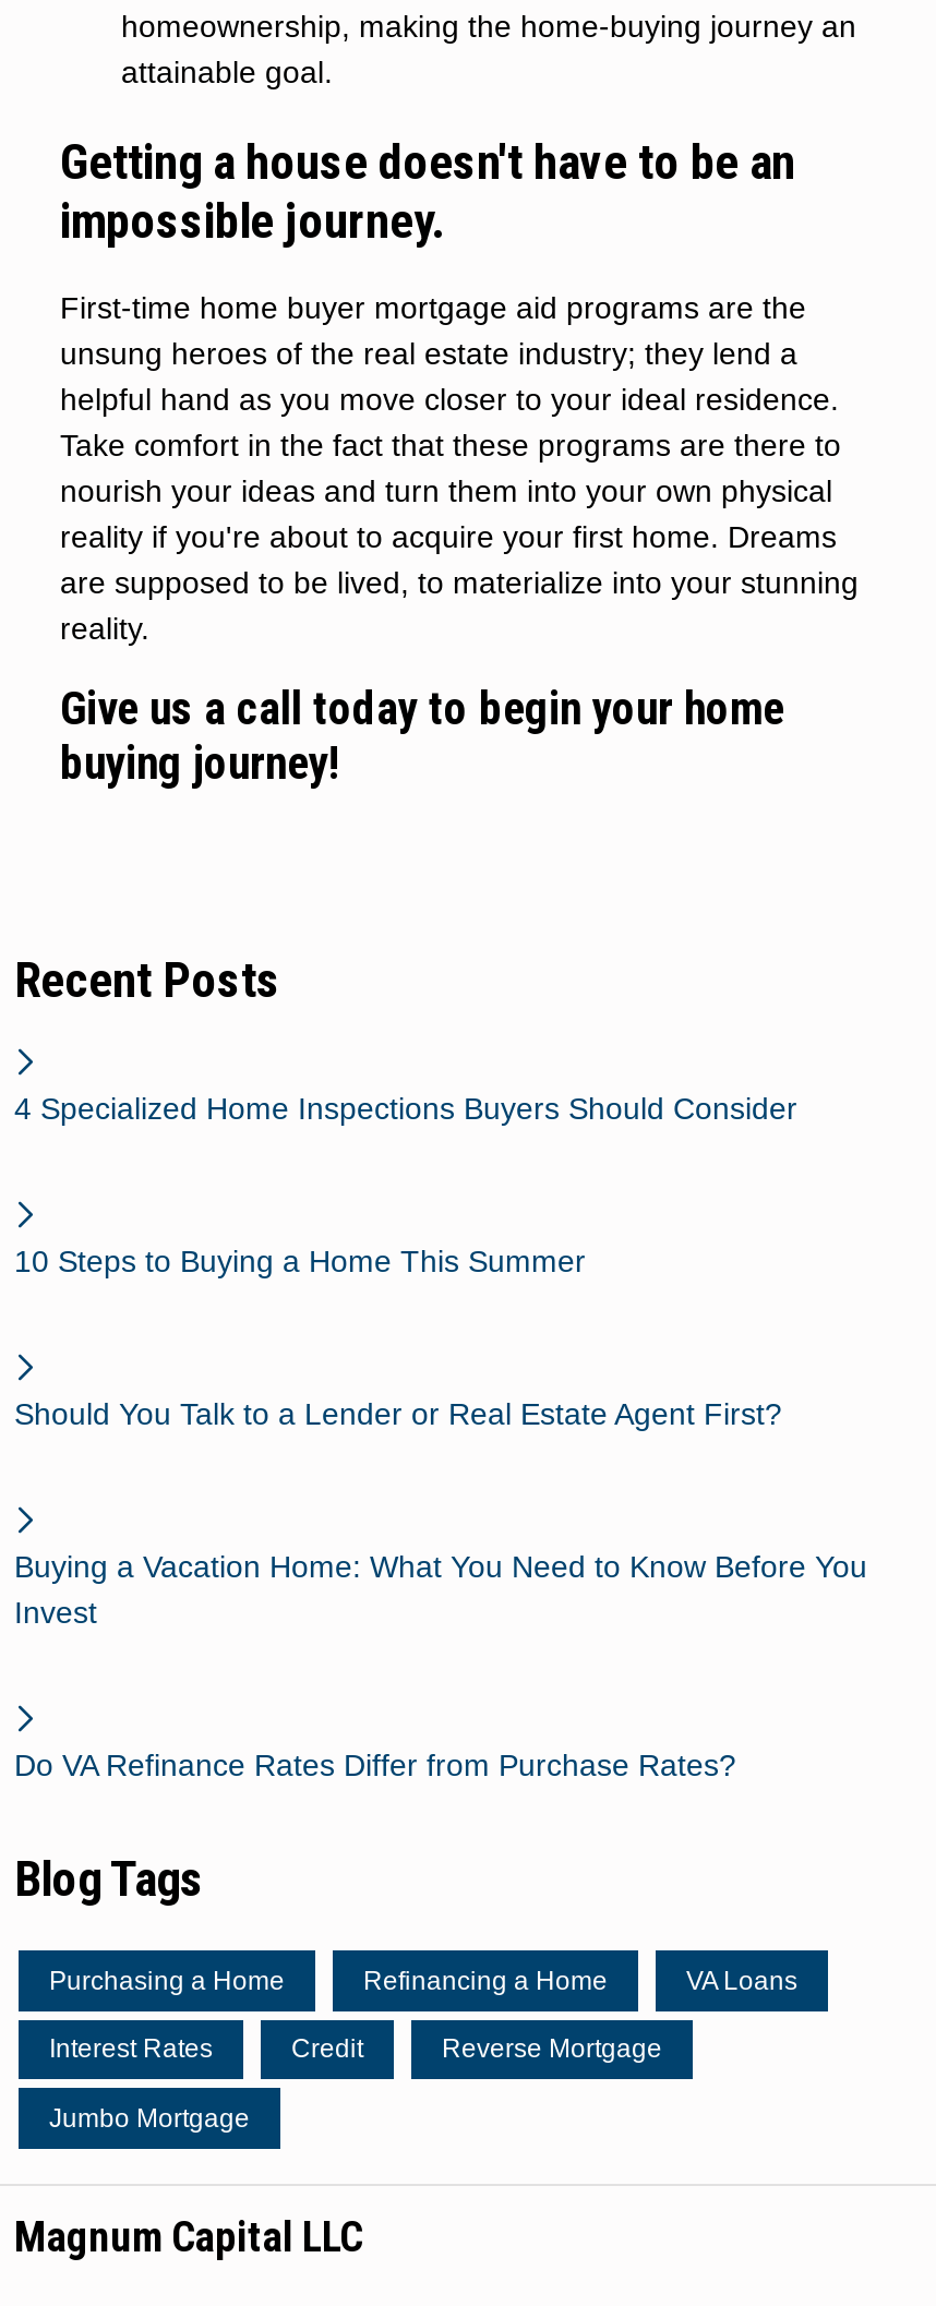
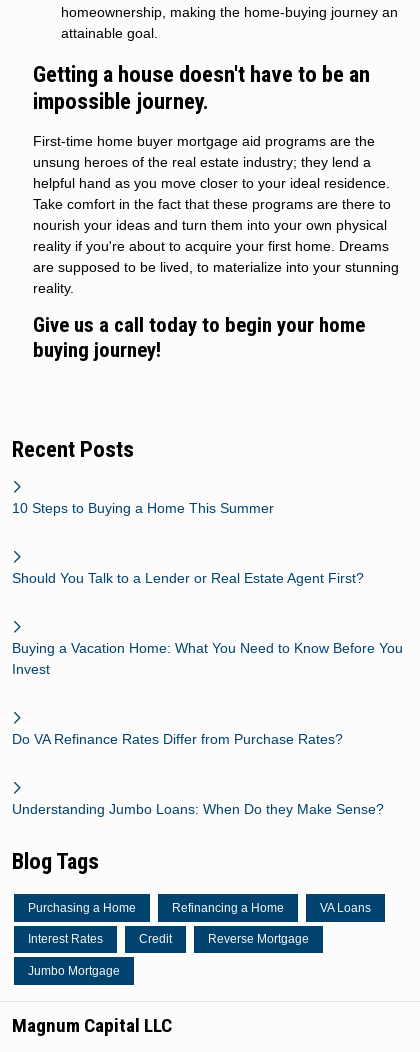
- 4 Specialized Home Inspections Buyers Should Consider

moved up: 10 Steps to Buying a Home This Summer | Should You Talk to a Lender or Real Estate Agent First? | Buying a Vacation Home: What You Need to Know Before You | Invest | Do VA Refinance Rates Differ from Purchase Rates?

+ Understanding Jumbo Loans: When Do they Make Sense?
